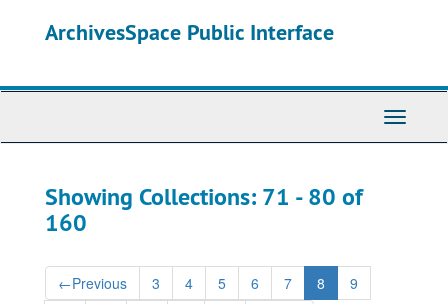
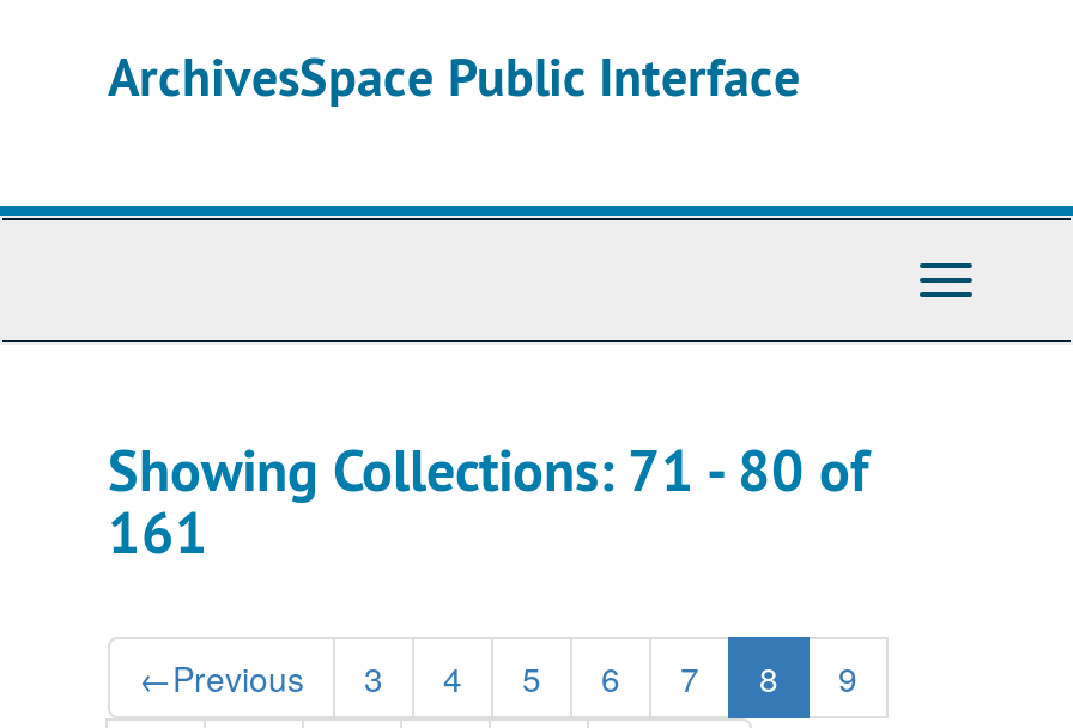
- 160
+ 161
